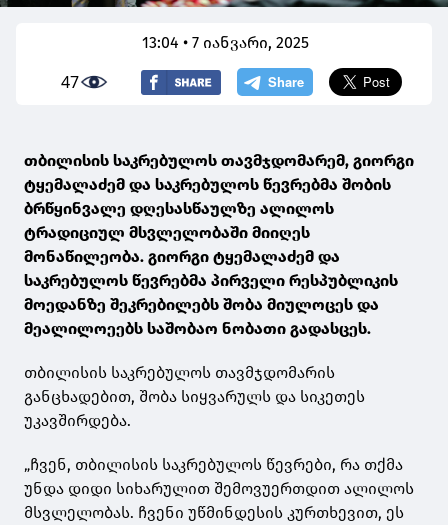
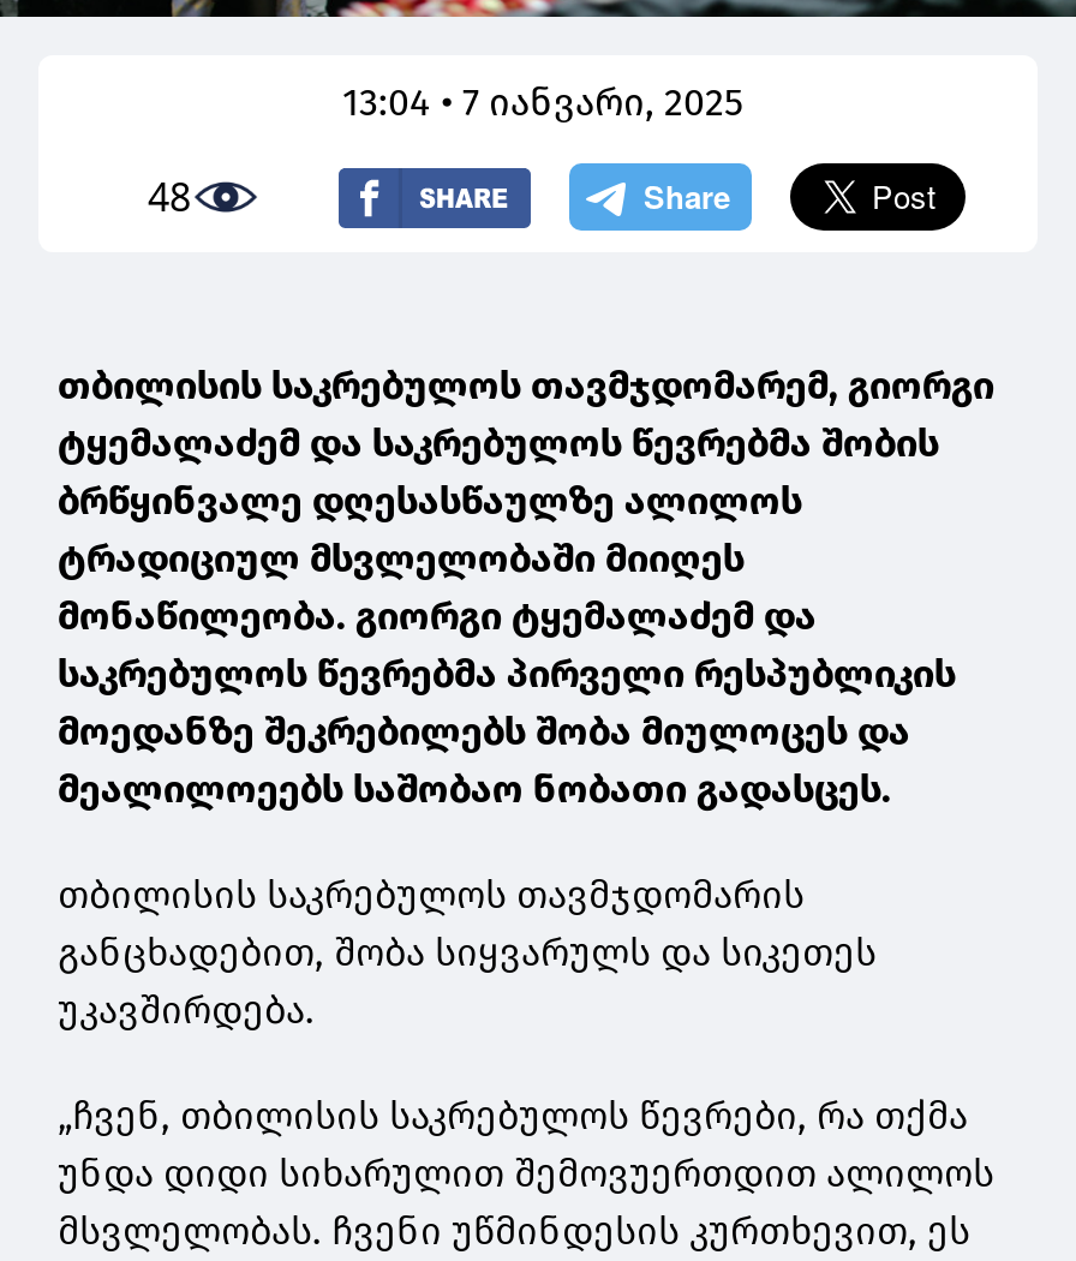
- 47
+ 48
